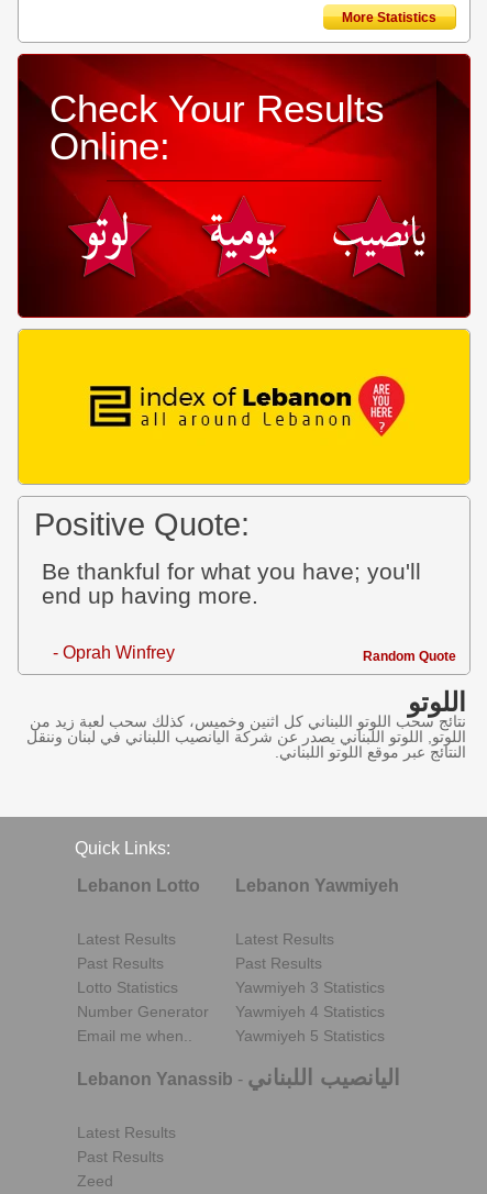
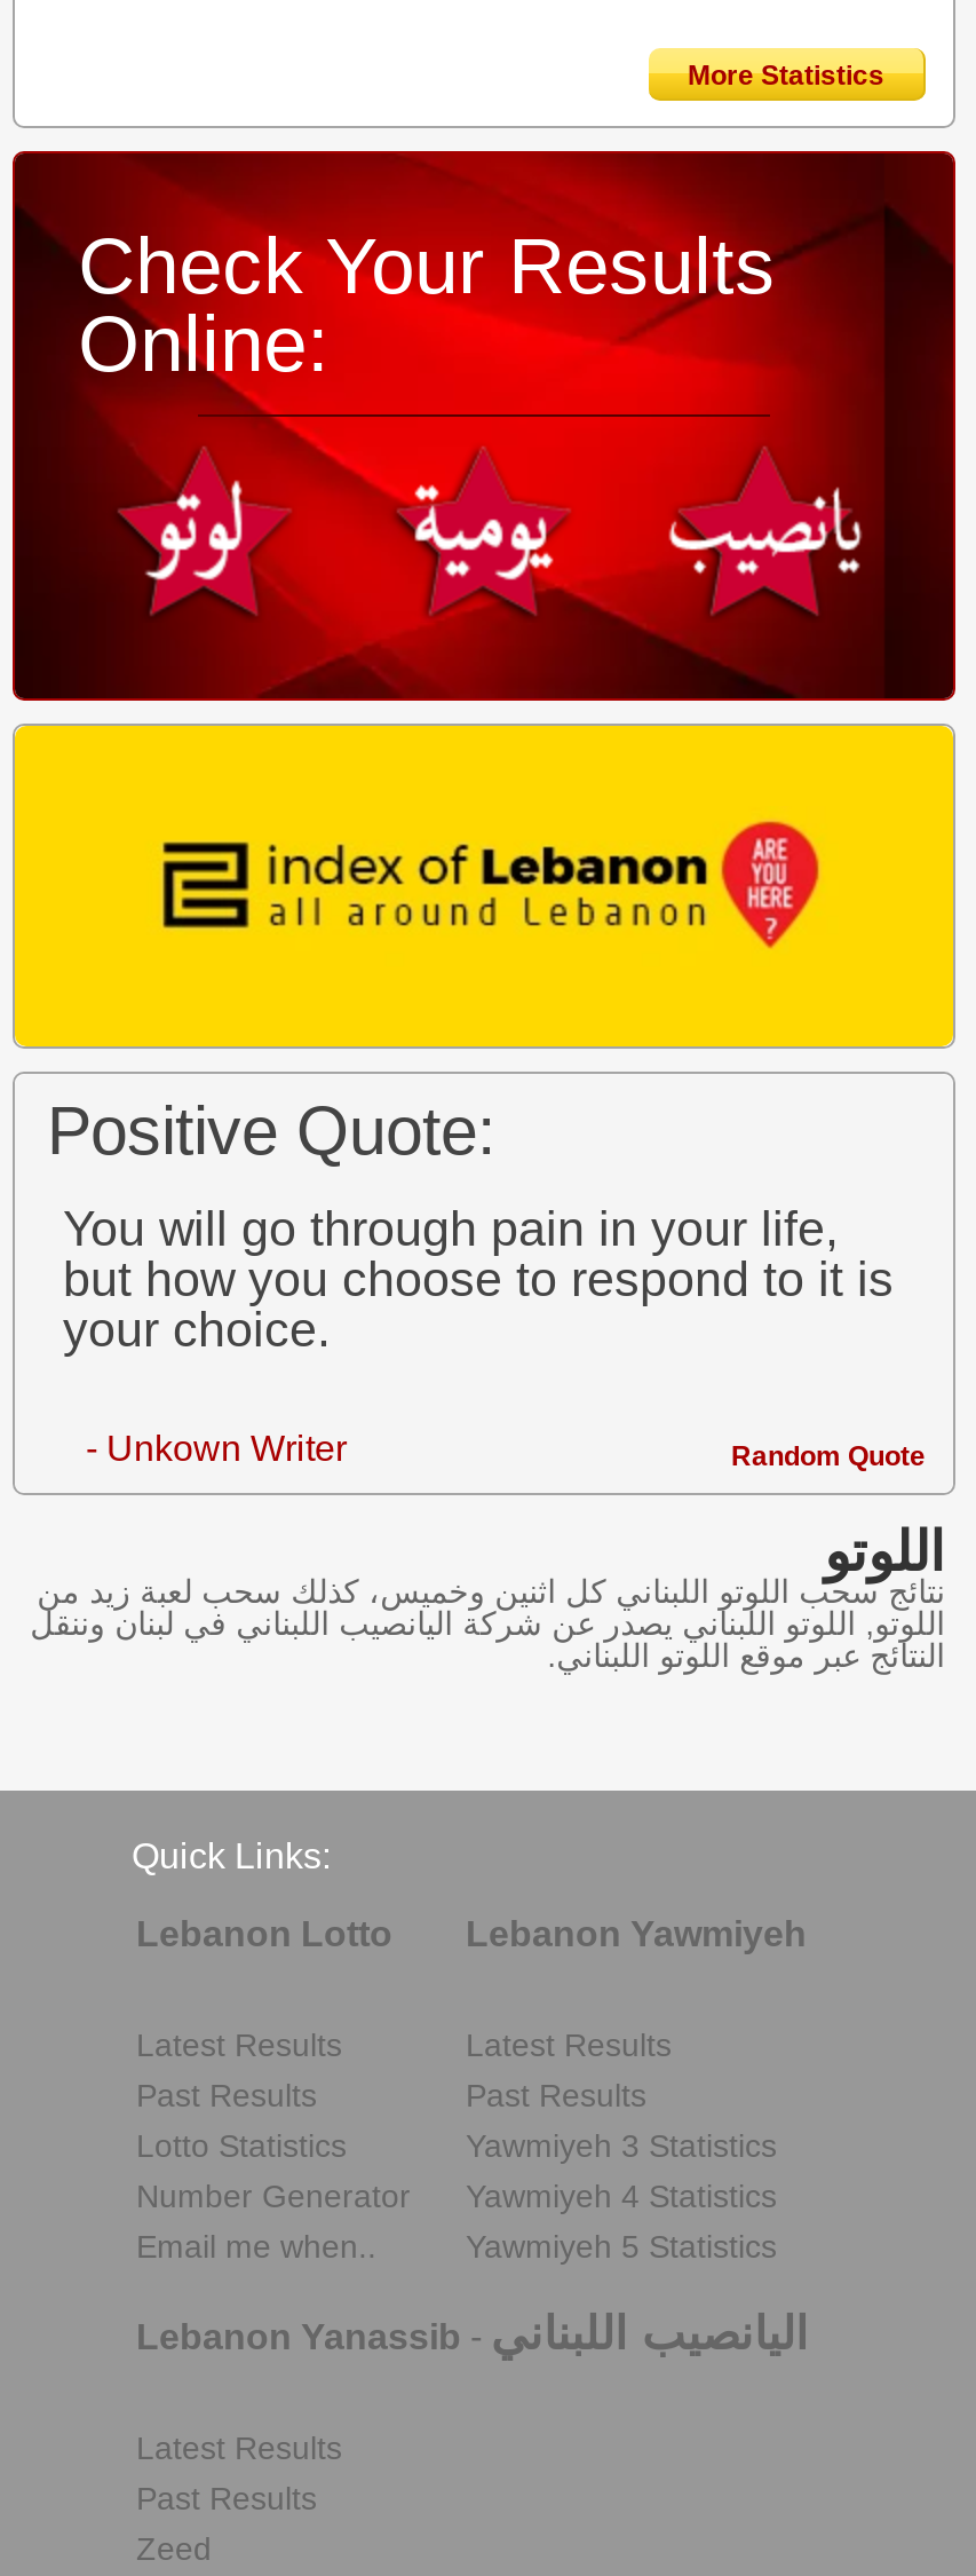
- Be thankful for what you have; you'll
- end up having more.
+ You will go through pain in your life,
+ but how you choose to respond to it is
+ your choice.

- - Oprah Winfrey
+ - Unkown Writer
